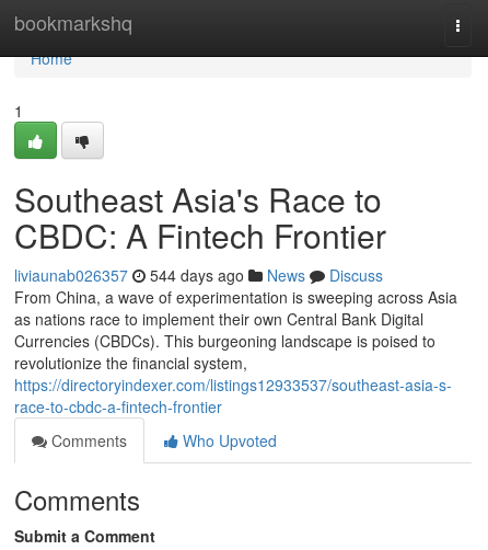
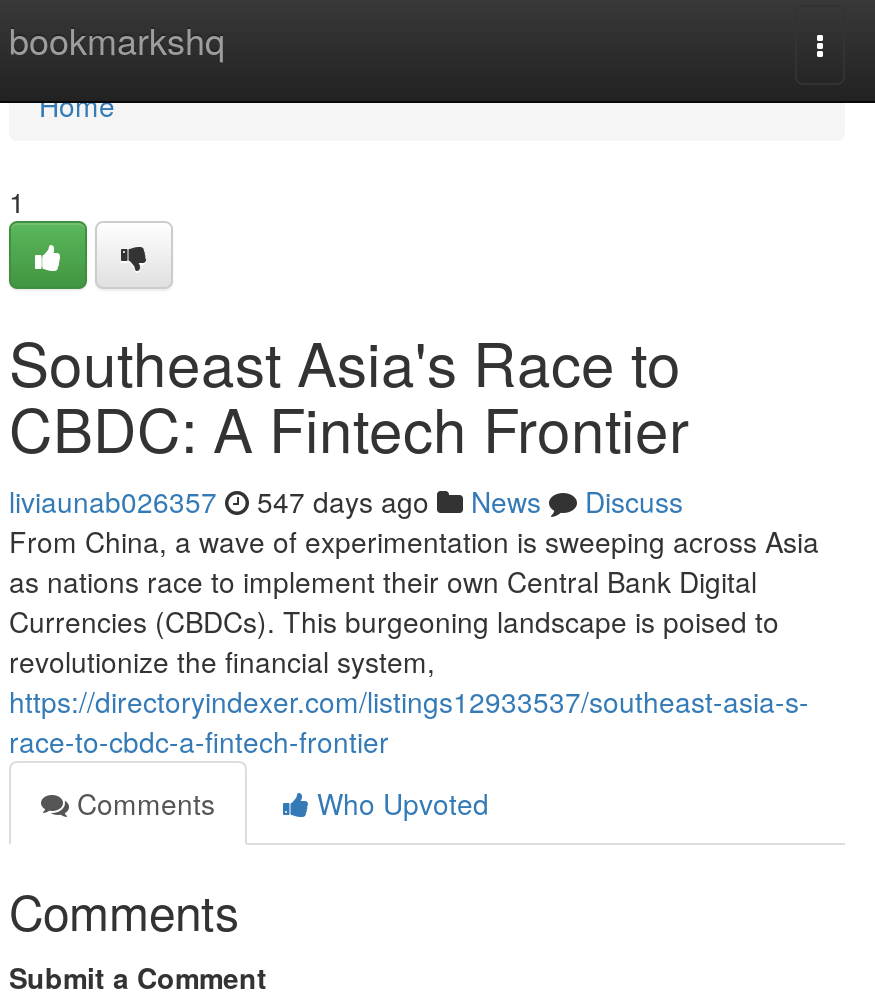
- liviaunab026357 544 days ago News Discuss
+ liviaunab026357 547 days ago News Discuss
